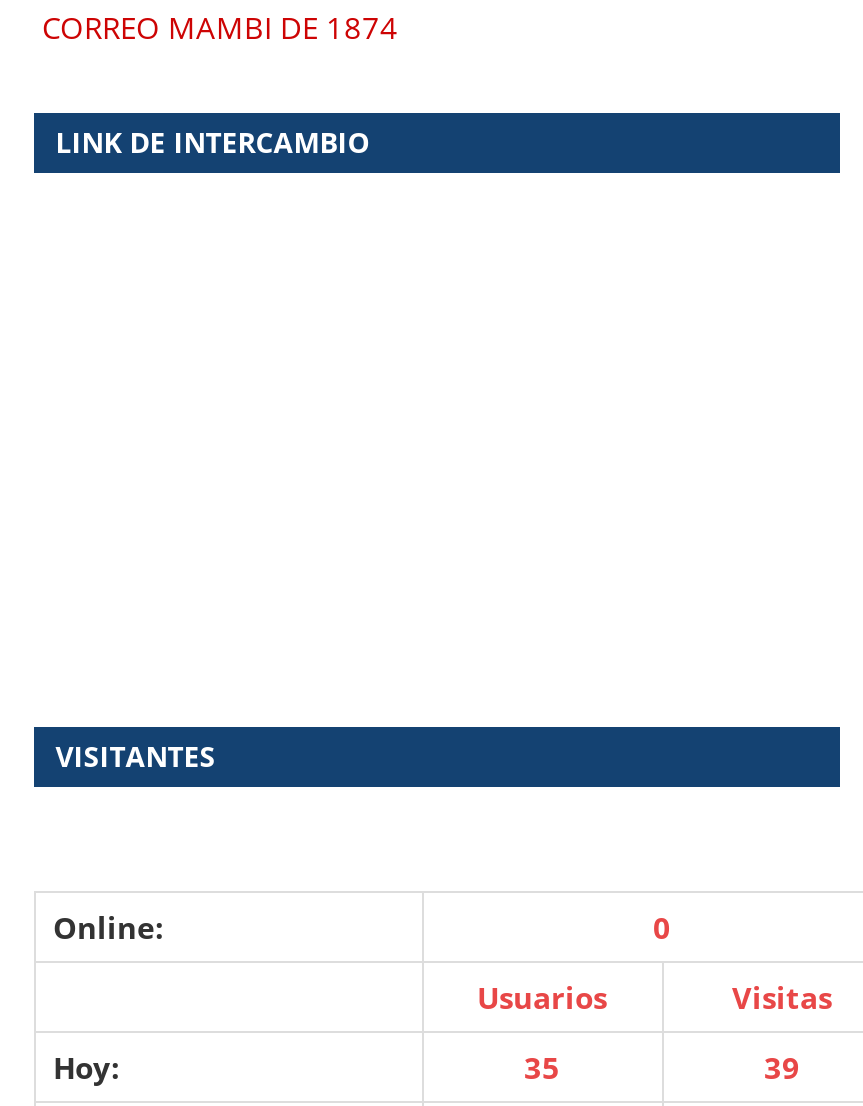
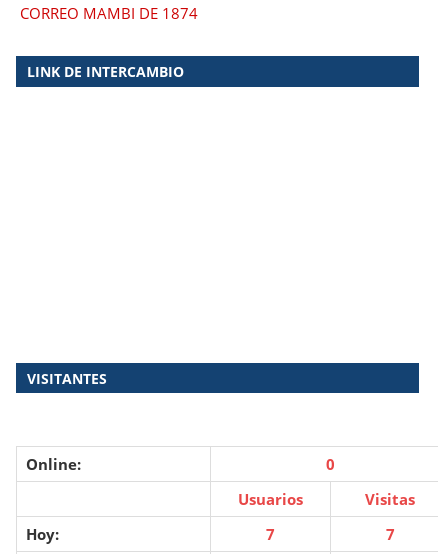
- 35
+ 7

- 39
+ 7
